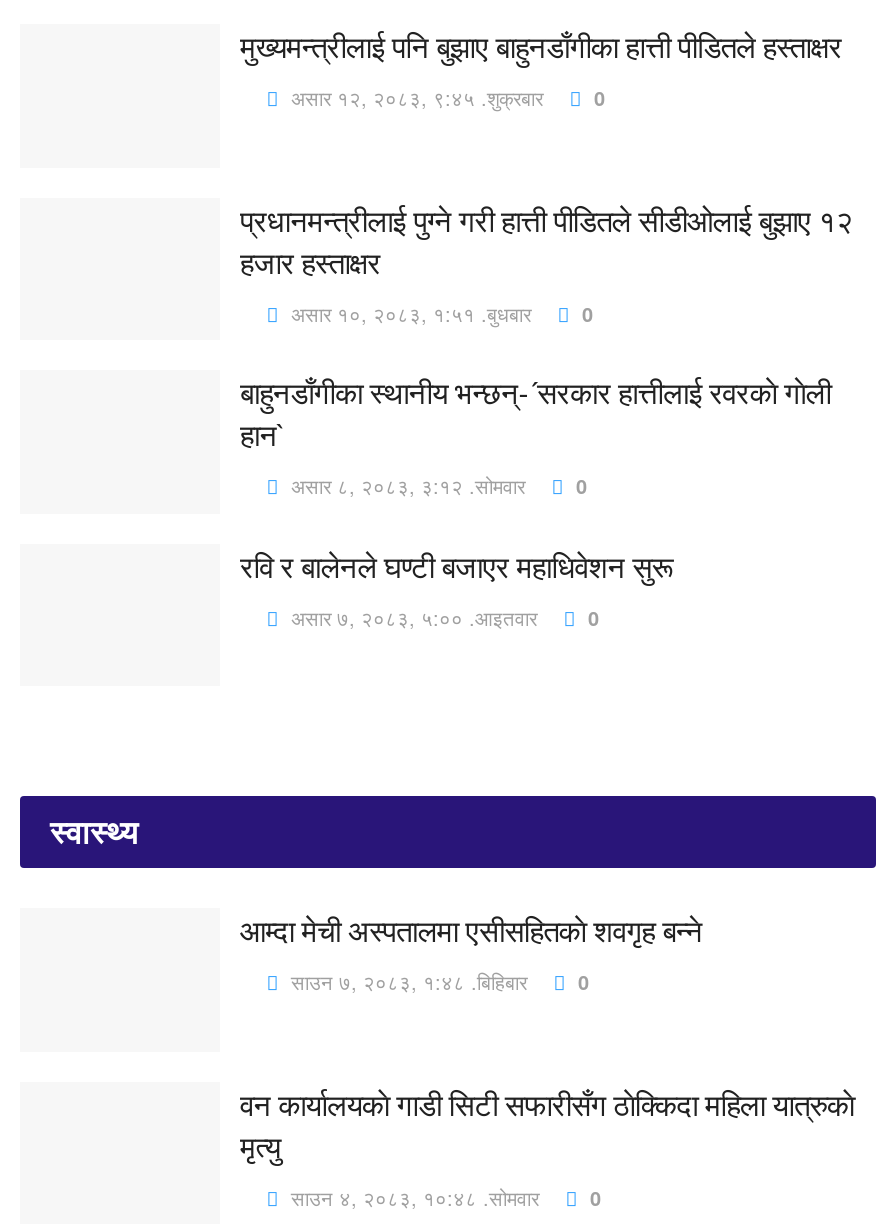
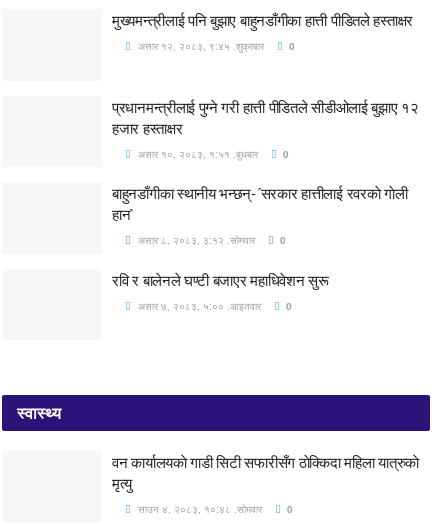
- आम्दा मेची अस्पतालमा एसीसहितकाे शवगृह बन्ने
- साउन ७, २०८३, १:४८ .बिहिबार
- 0
